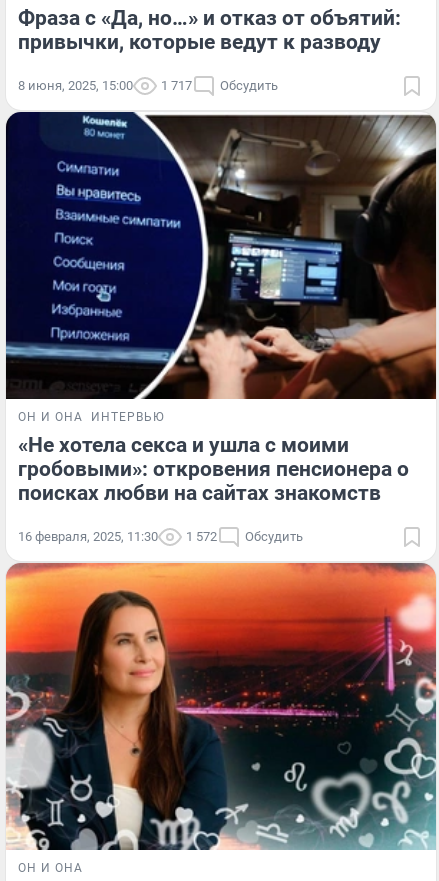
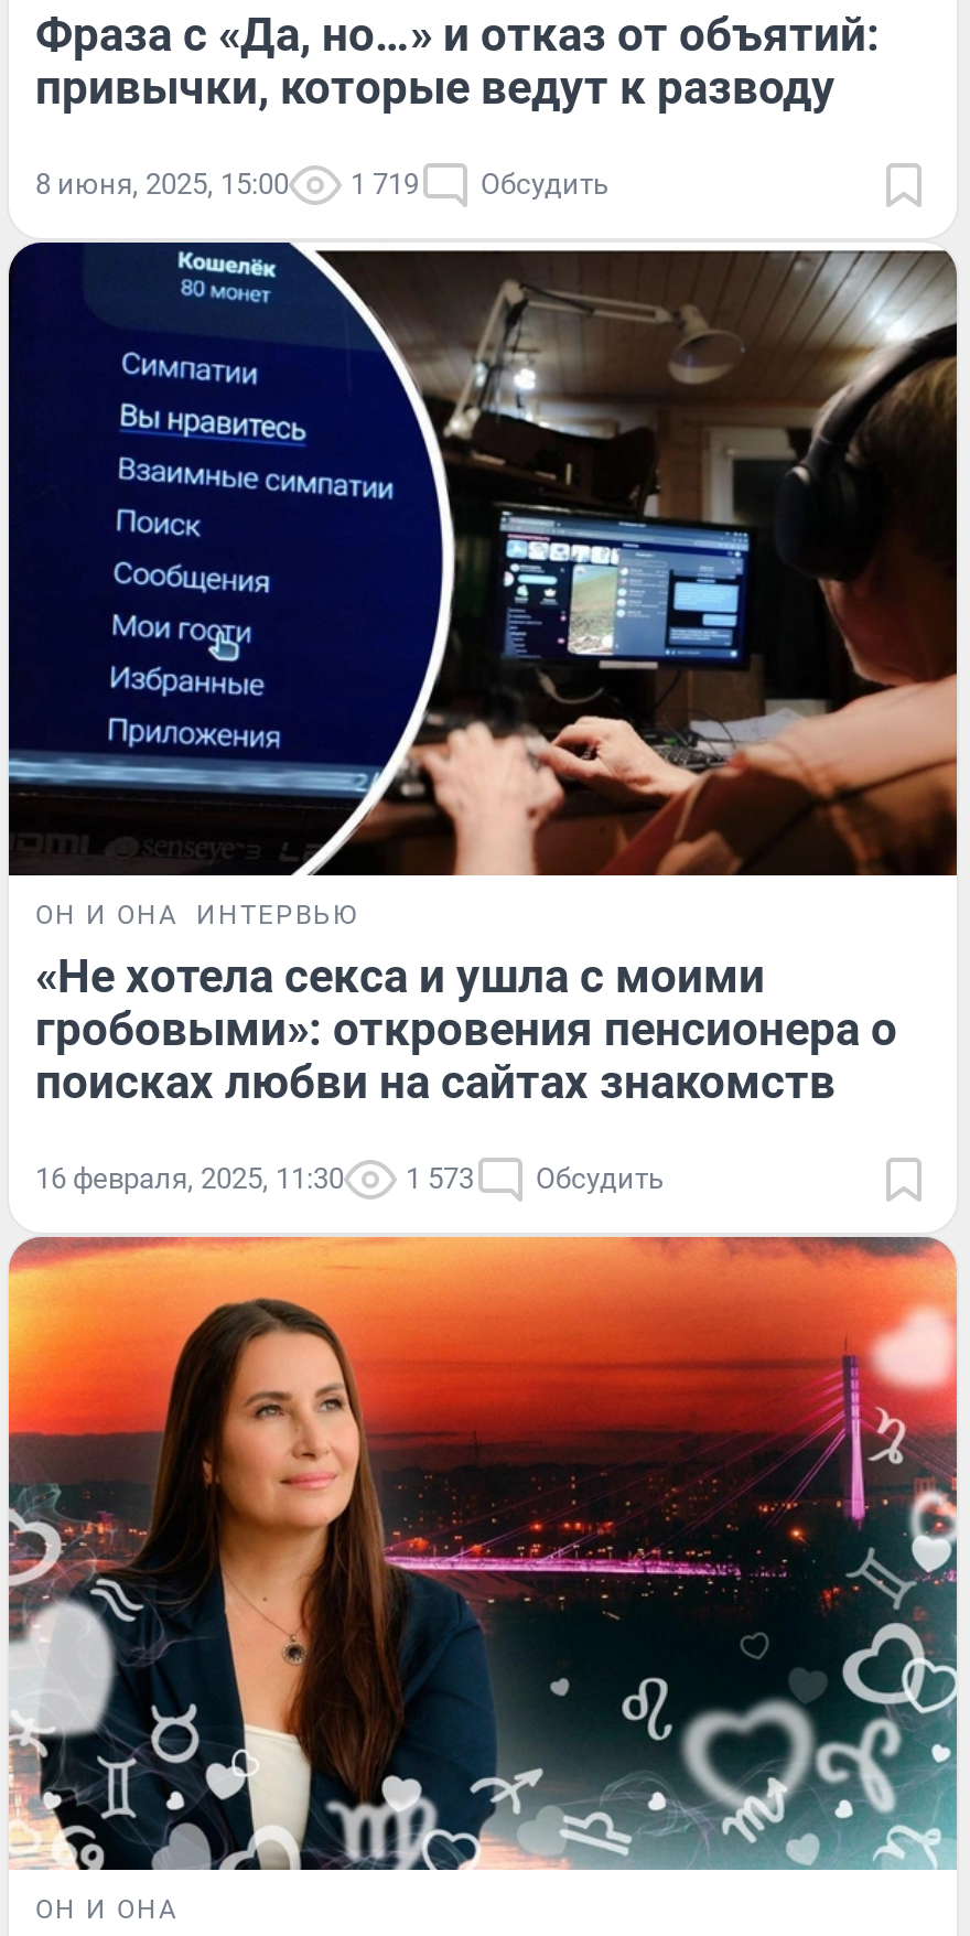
- 8 июня, 2025, 15:00 1 717 Обсудить
+ 8 июня, 2025, 15:00 1 719 Обсудить

- 16 февраля, 2025, 11:30 1 572 Обсудить
+ 16 февраля, 2025, 11:30 1 573 Обсудить
